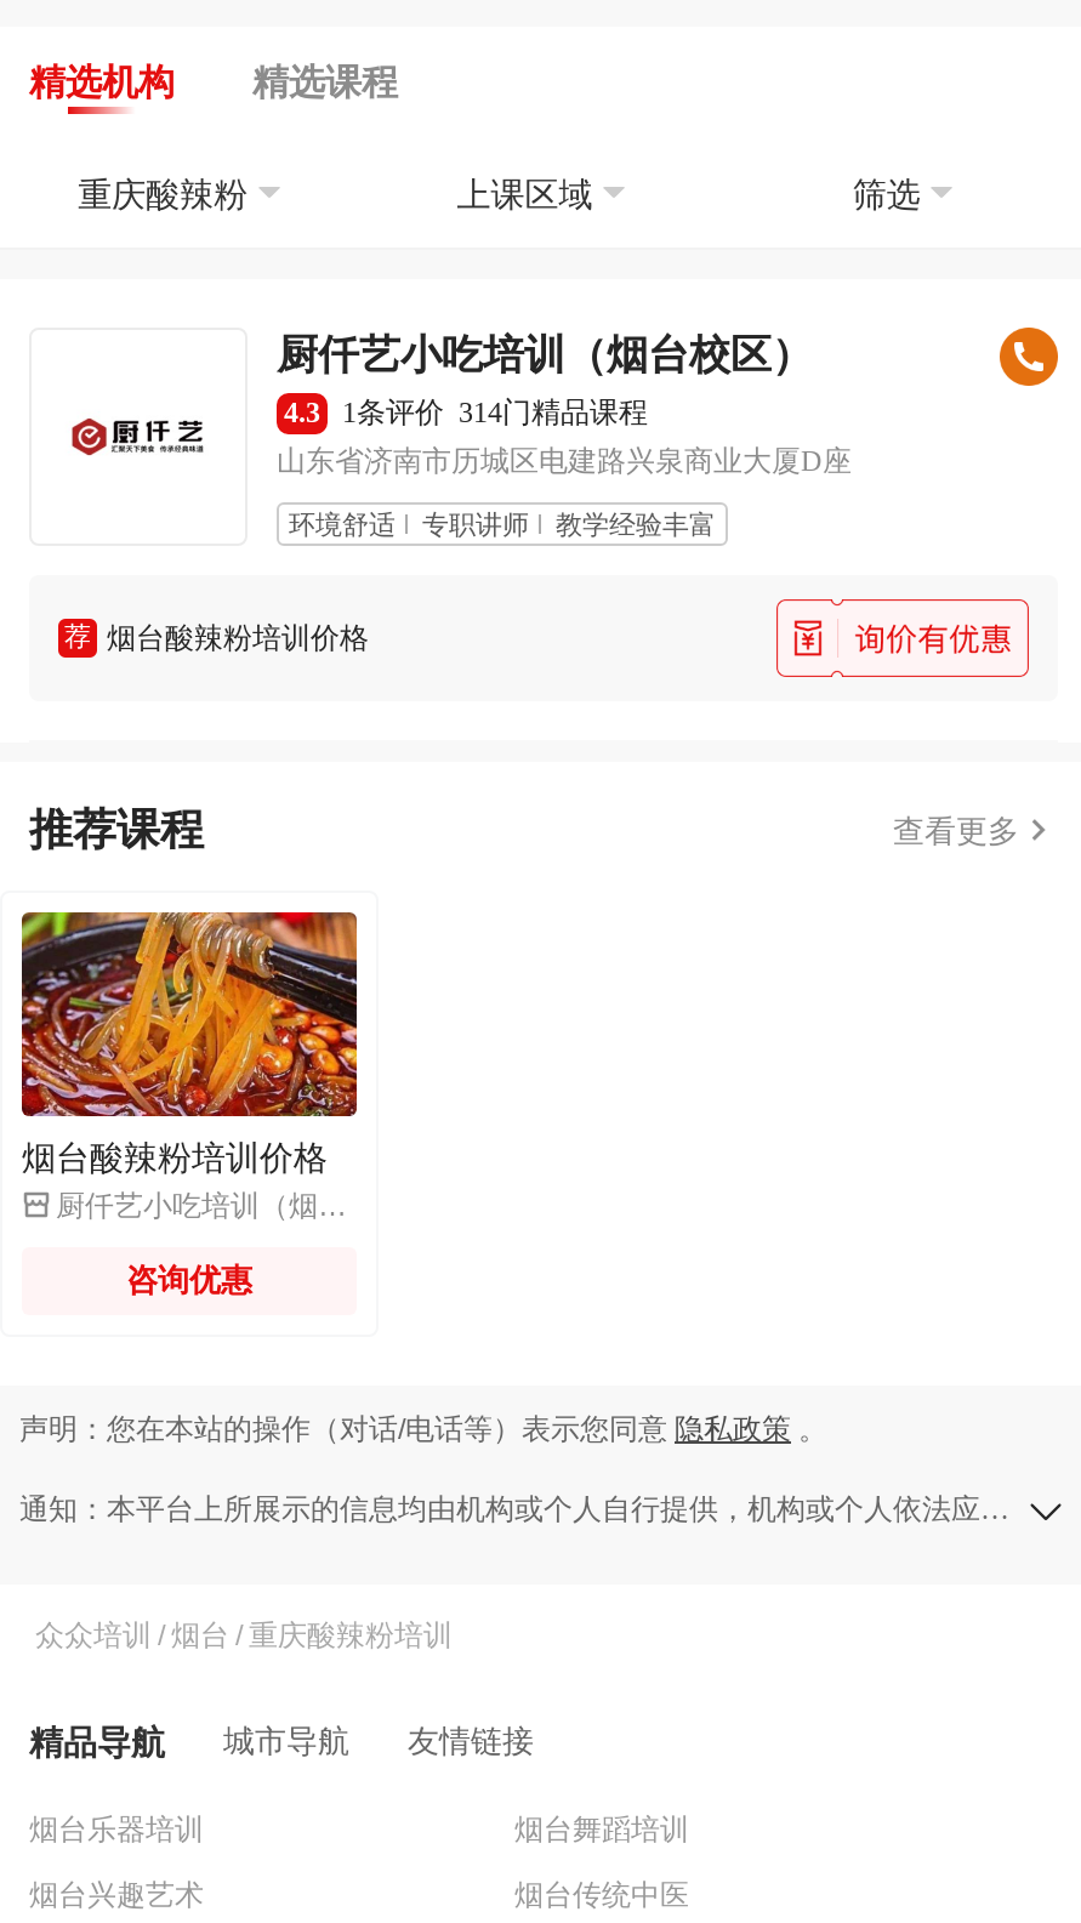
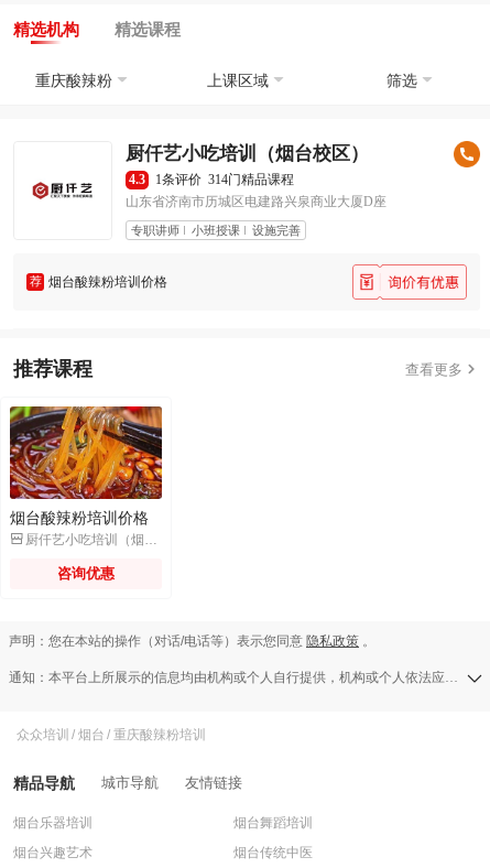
- 环境舒适

- 教学经验丰富
+ 小班授课
+ 设施完善
